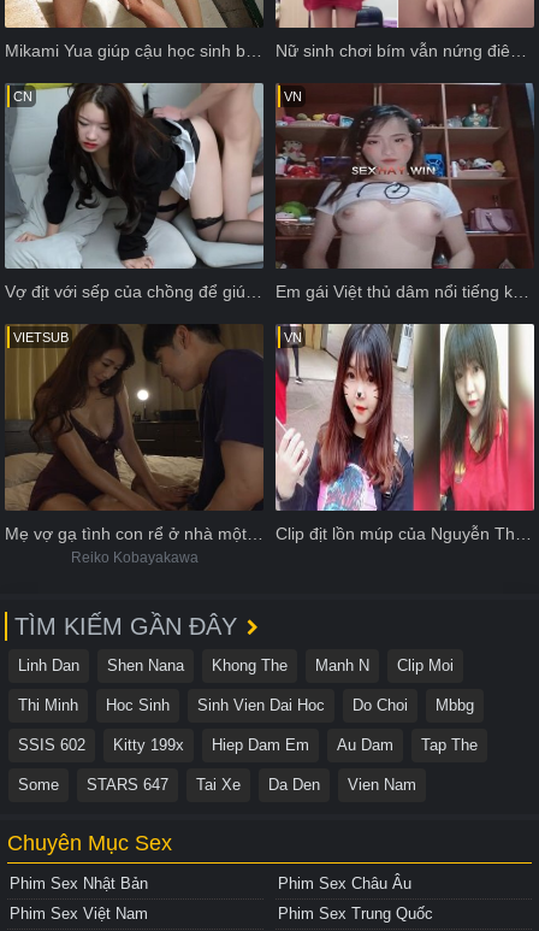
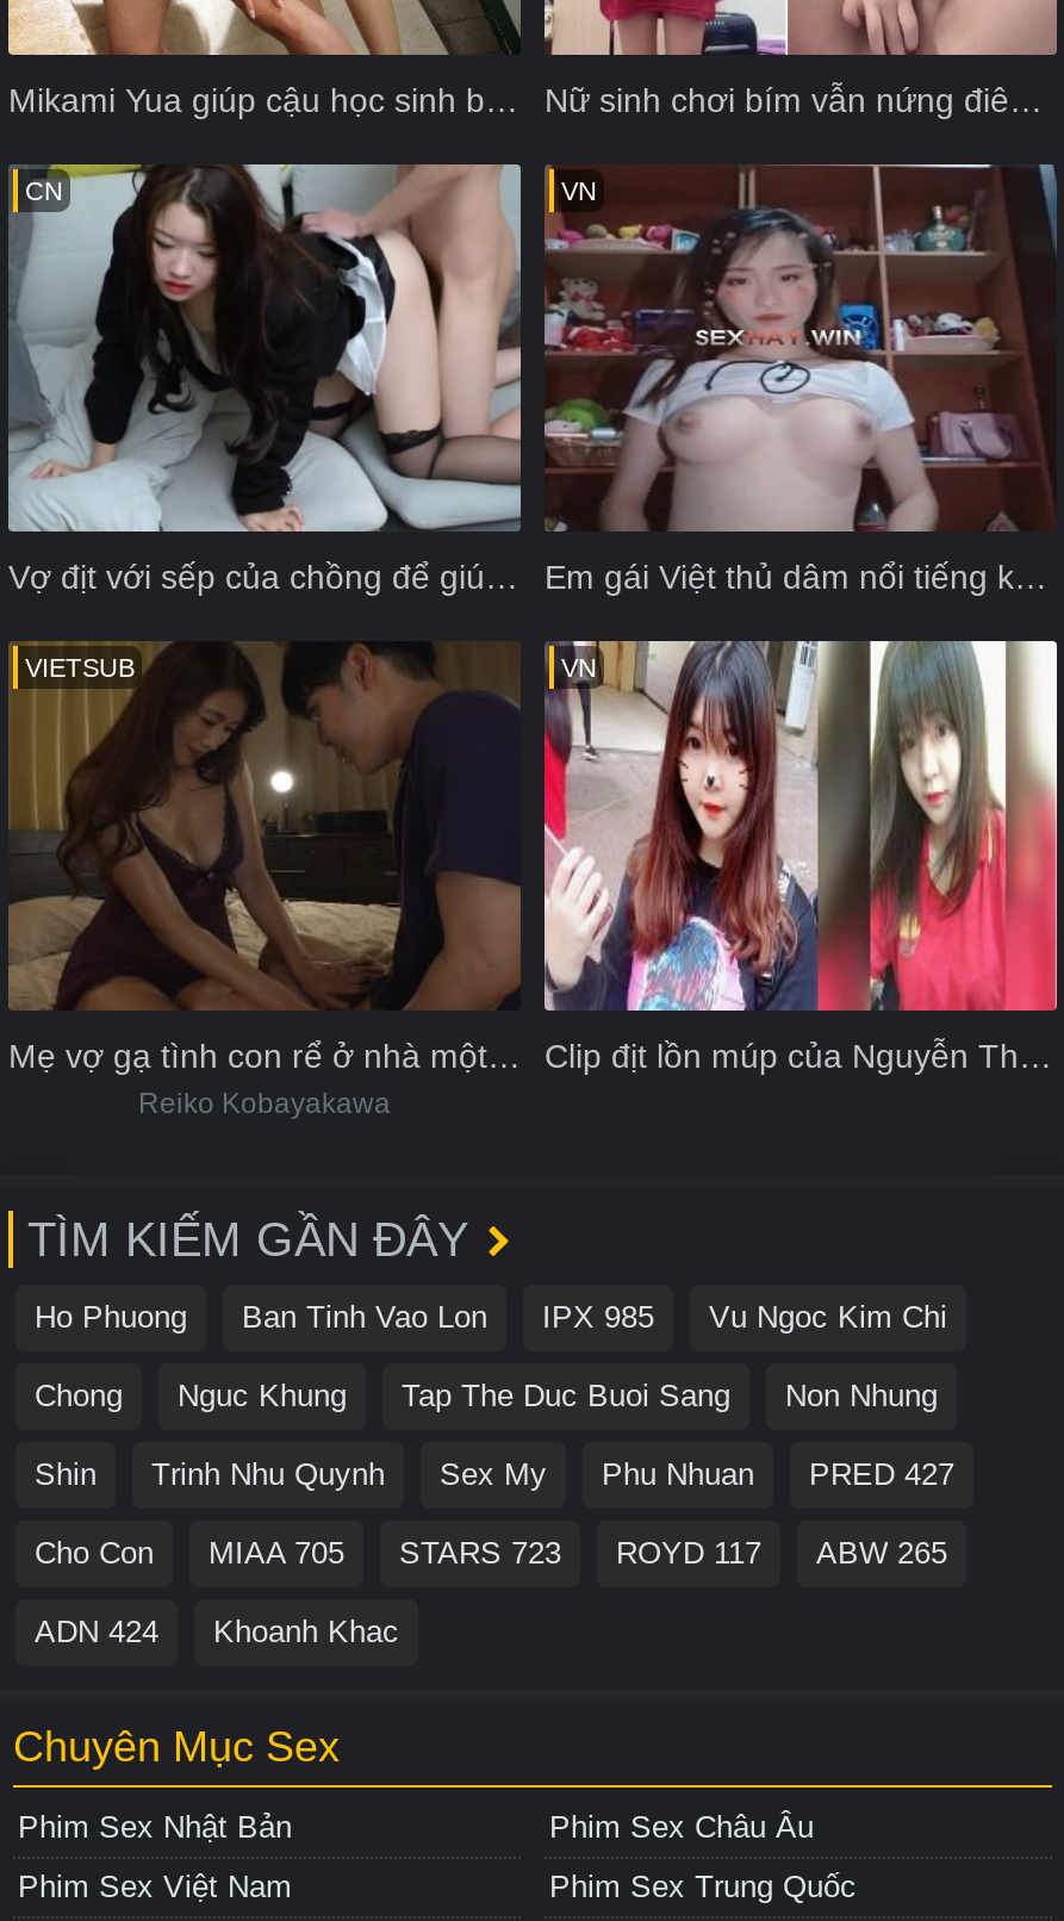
- Linh Dan
- Shen Nana
- Khong The
- Manh N
- Clip Moi
- Thi Minh
- Hoc Sinh
- Sinh Vien Dai Hoc
- Do Choi
- Mbbg
- SSIS 602
- Kitty 199x
- Hiep Dam Em
- Au Dam
- Tap The
- Some
- STARS 647
- Tai Xe
- Da Den
- Vien Nam
+ Ho Phuong
+ Ban Tinh Vao Lon
+ IPX 985
+ Vu Ngoc Kim Chi
+ Chong
+ Nguc Khung
+ Tap The Duc Buoi Sang
+ Non Nhung
+ Shin
+ Trinh Nhu Quynh
+ Sex My
+ Phu Nhuan
+ PRED 427
+ Cho Con
+ MIAA 705
+ STARS 723
+ ROYD 117
+ ABW 265
+ ADN 424
+ Khoanh Khac
